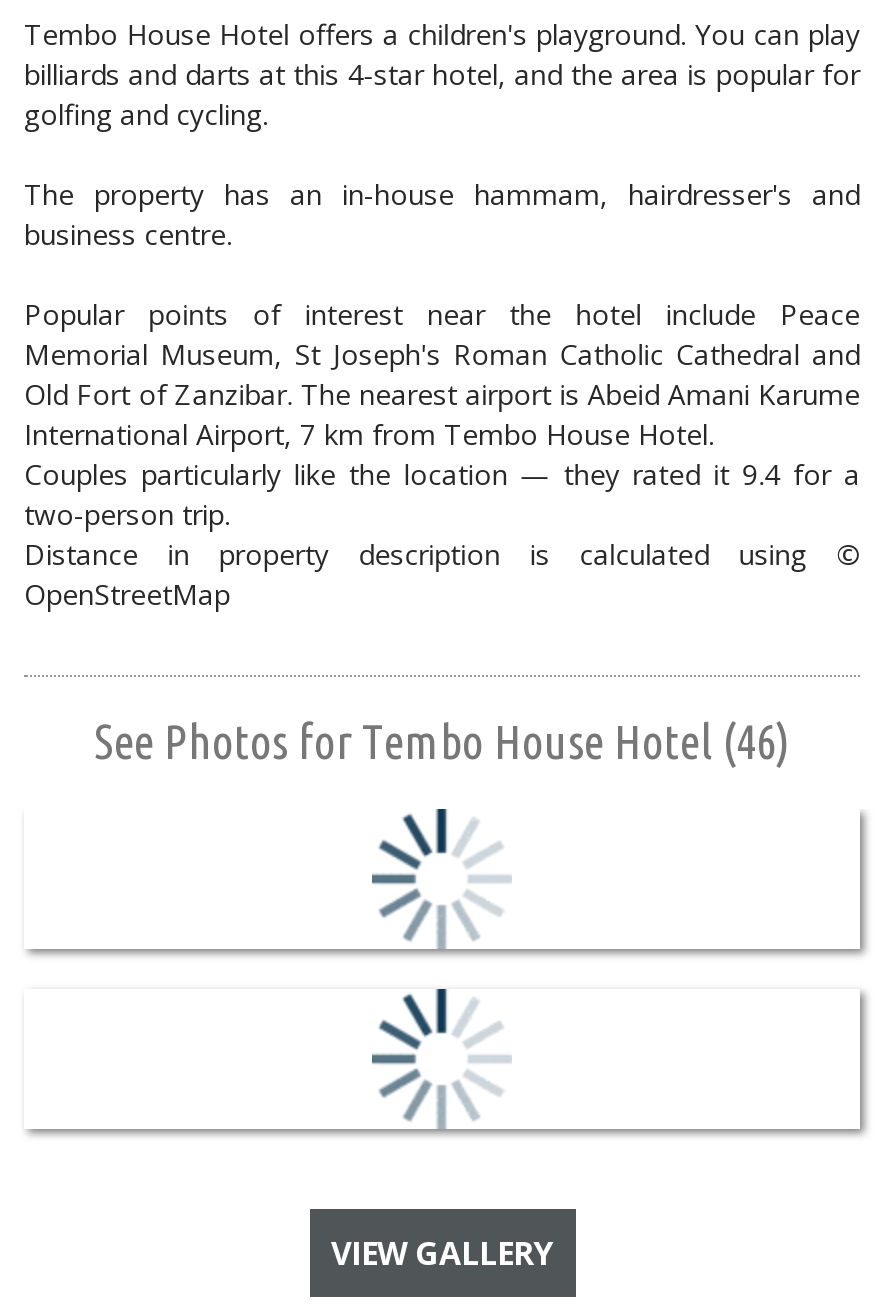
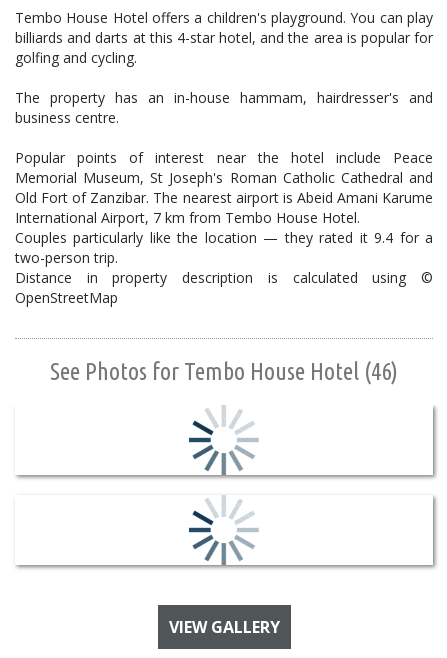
- [image]
+ [image]

- [image]
+ [image]
